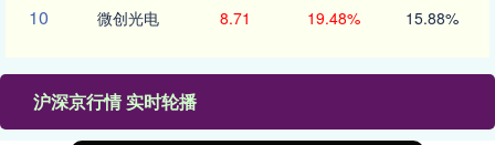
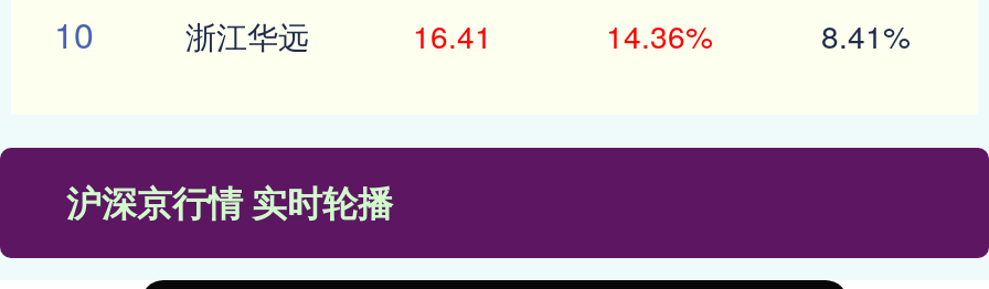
- 微创光电
- 8.71
- 19.48%
- 15.88%
+ 浙江华远
+ 16.41
+ 14.36%
+ 8.41%
